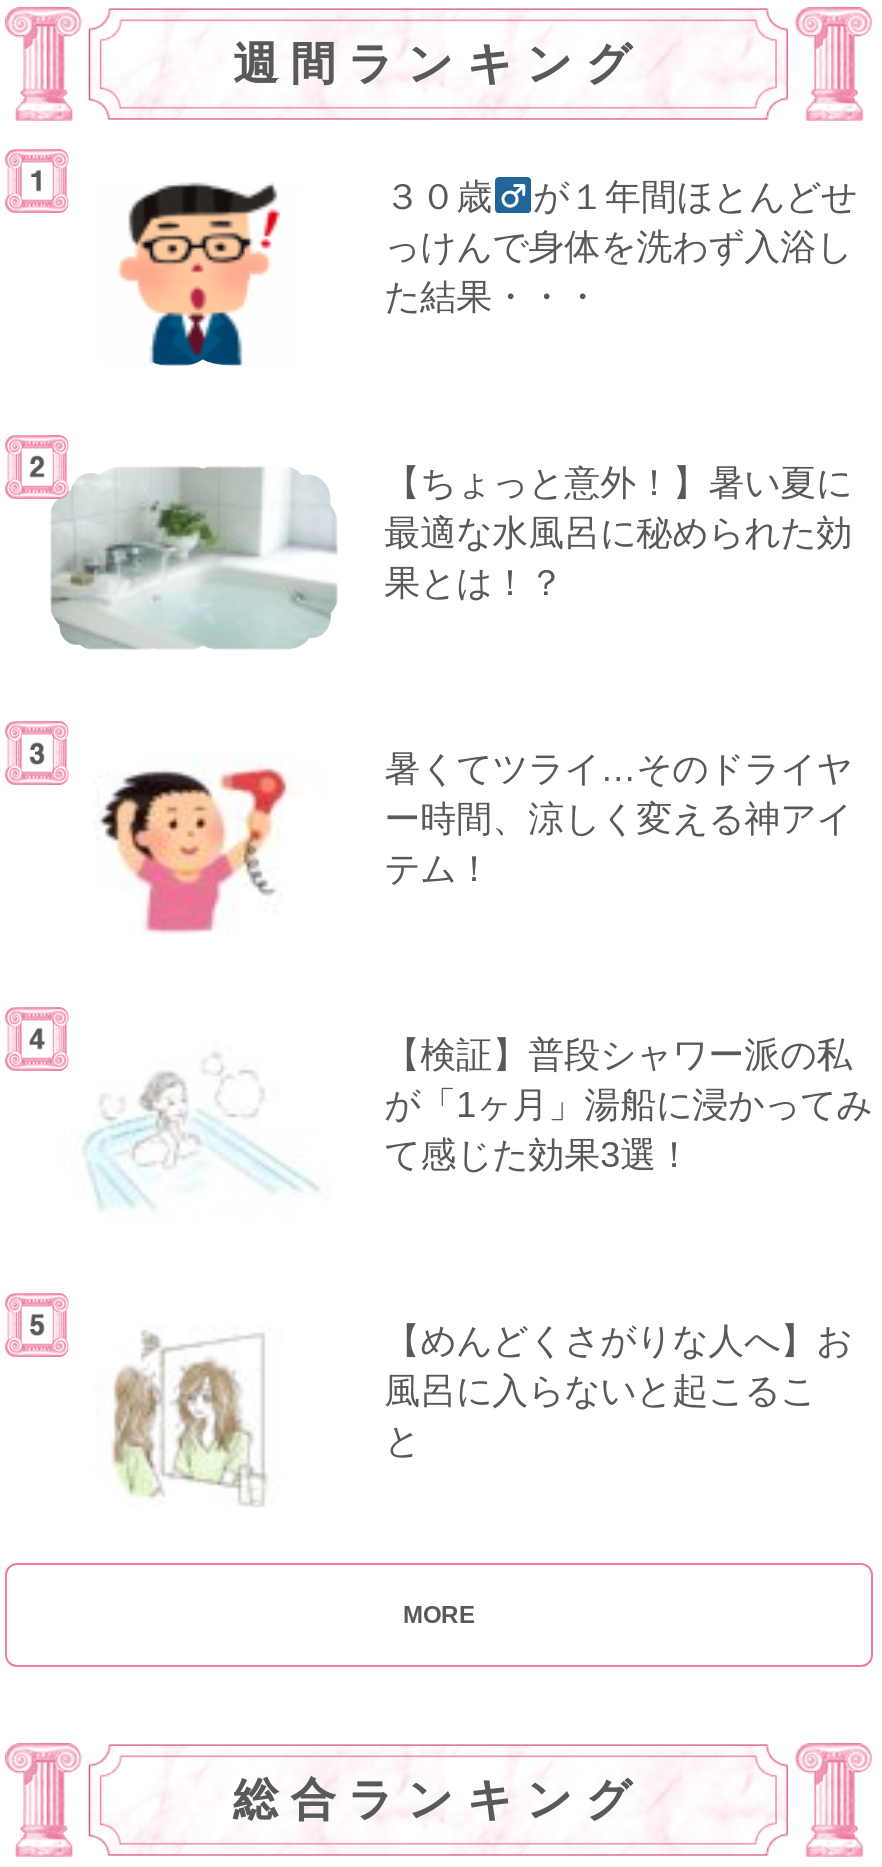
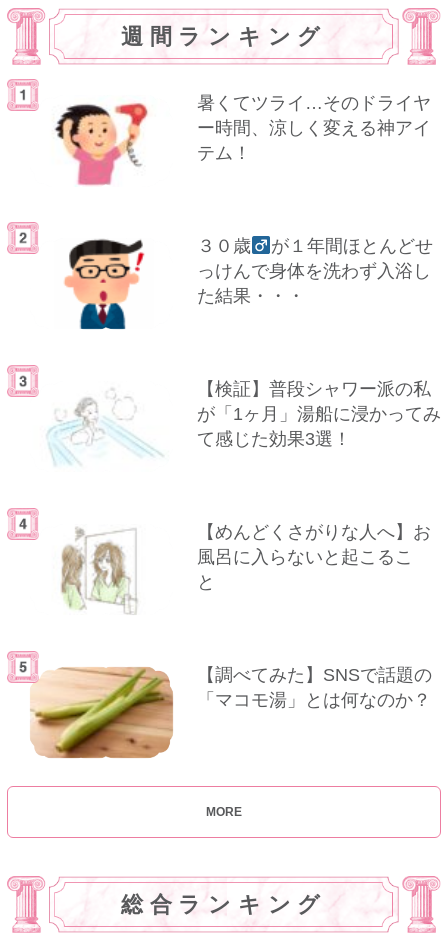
moved down: ３０歳 | が１年間ほとんどせ | っけんで身体を洗わず入浴し | た結果・・・

- [image]
- 【ちょっと意外！】暑い夏に
- 最適な水風呂に秘められた効
- 果とは！？

moved up: 暑くてツライ…そのドライヤ | ー時間、涼しく変える神アイ | テム！

moved up: 【検証】普段シャワー派の私 | が「1ヶ月」湯船に浸かってみ | て感じた効果3選！ | 【めんどくさがりな人へ】お | 風呂に入らないと起こるこ | と

+ [image]
+ 【調べてみた】SNSで話題の
+ 「マコモ湯」とは何なのか？
